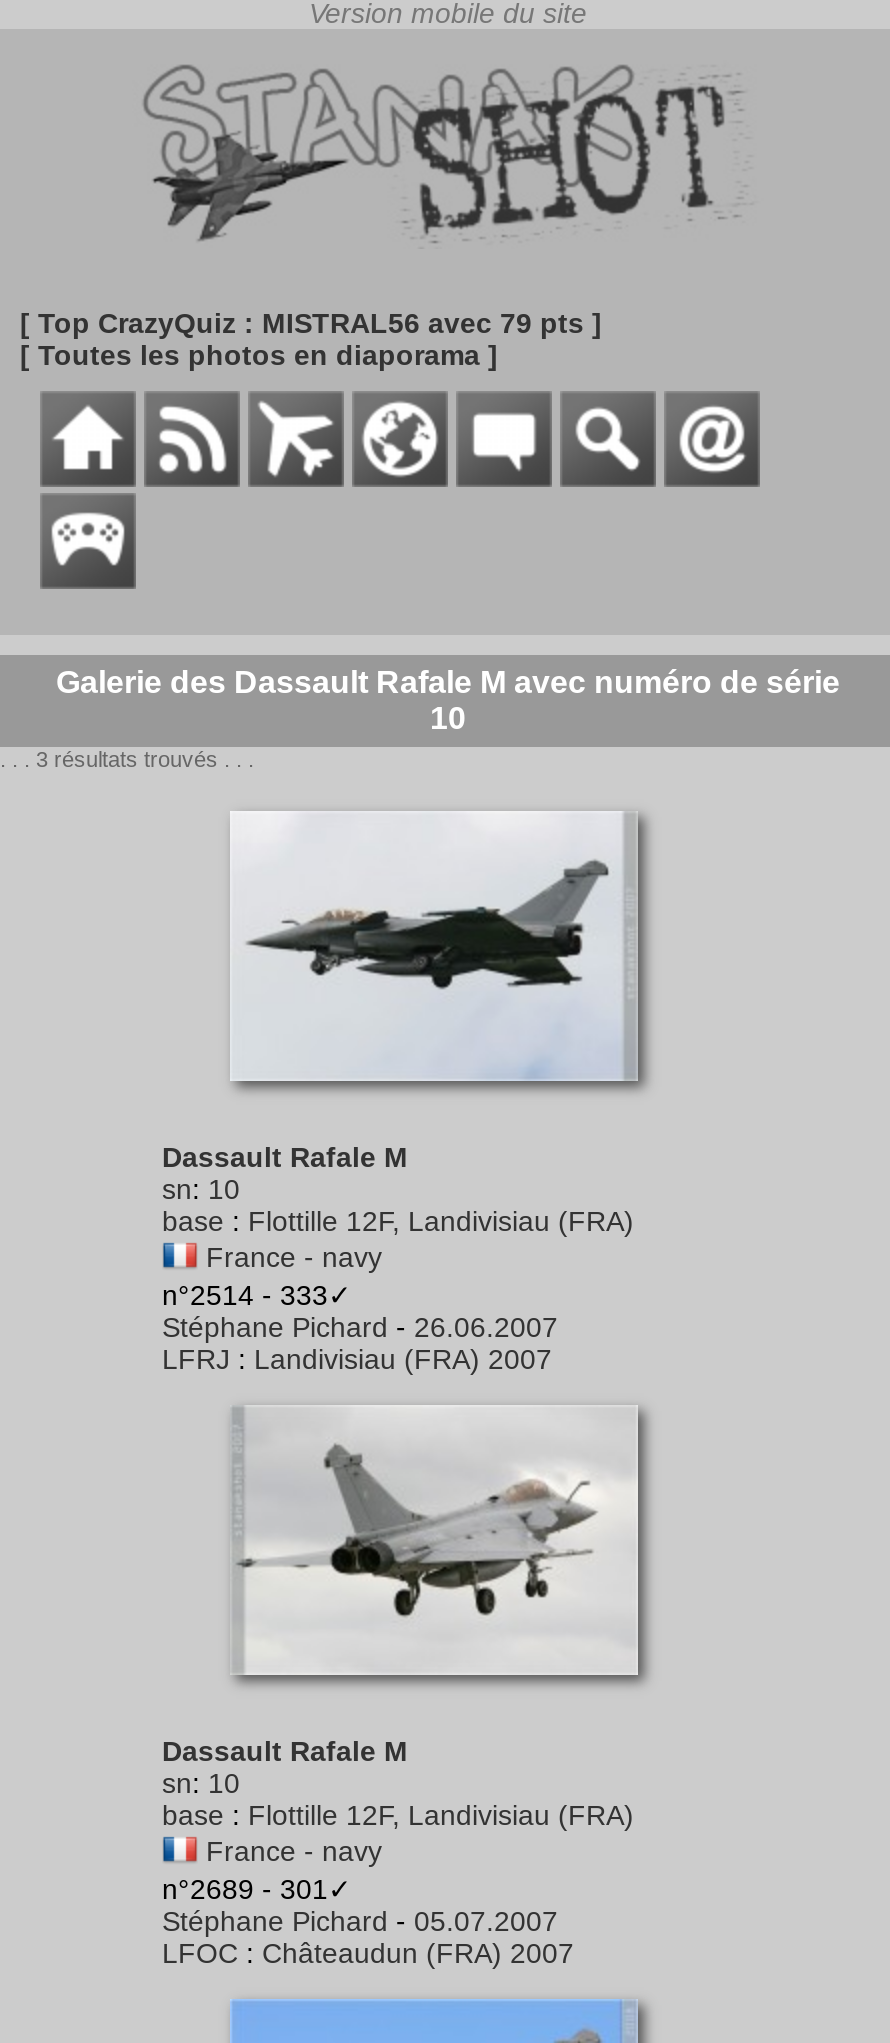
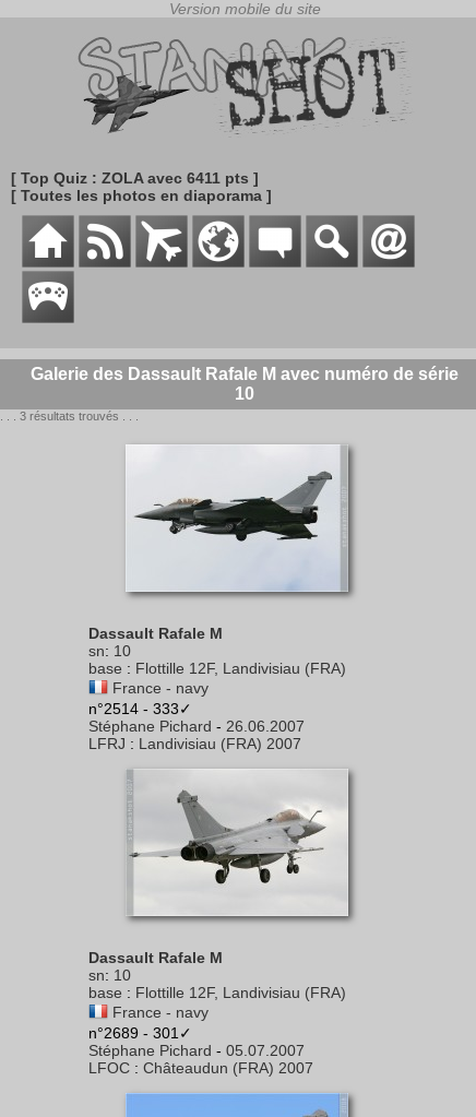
- [ Top CrazyQuiz : MISTRAL56 avec 79 pts ]
+ [ Top Quiz : ZOLA avec 6411 pts ]
